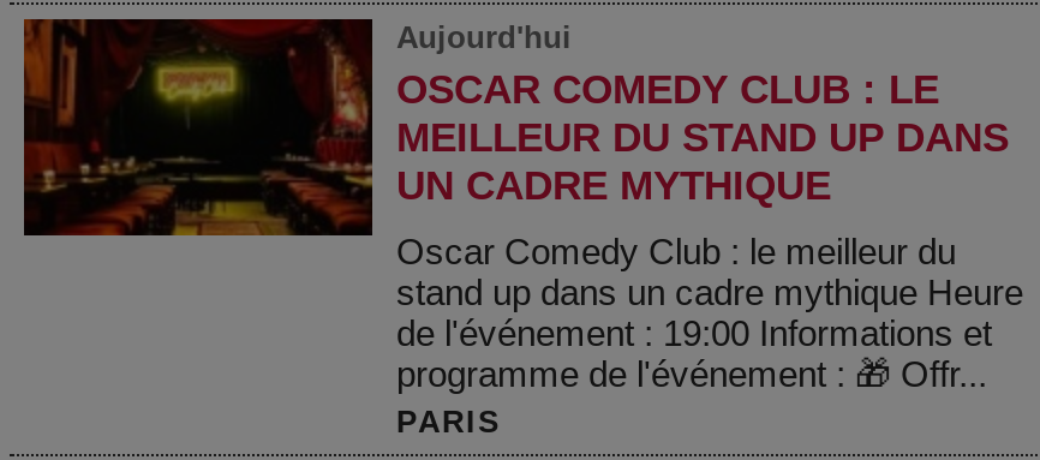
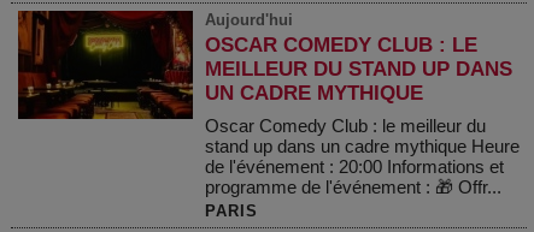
- de l'événement : 19:00 Informations et
+ de l'événement : 20:00 Informations et
